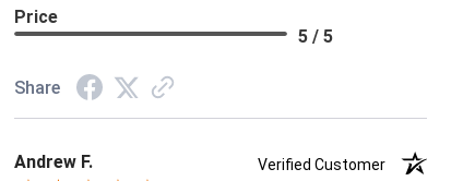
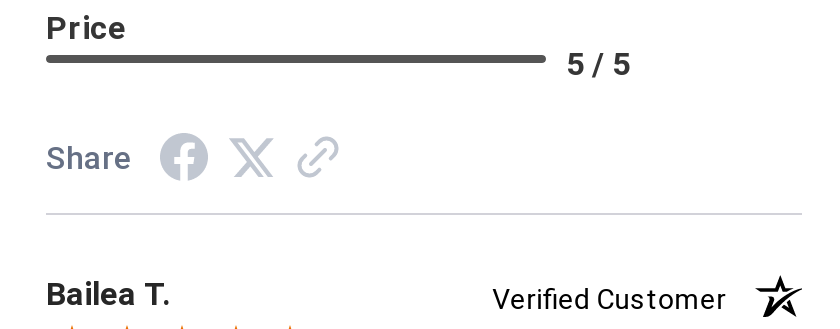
- Andrew F.
+ Bailea T.
